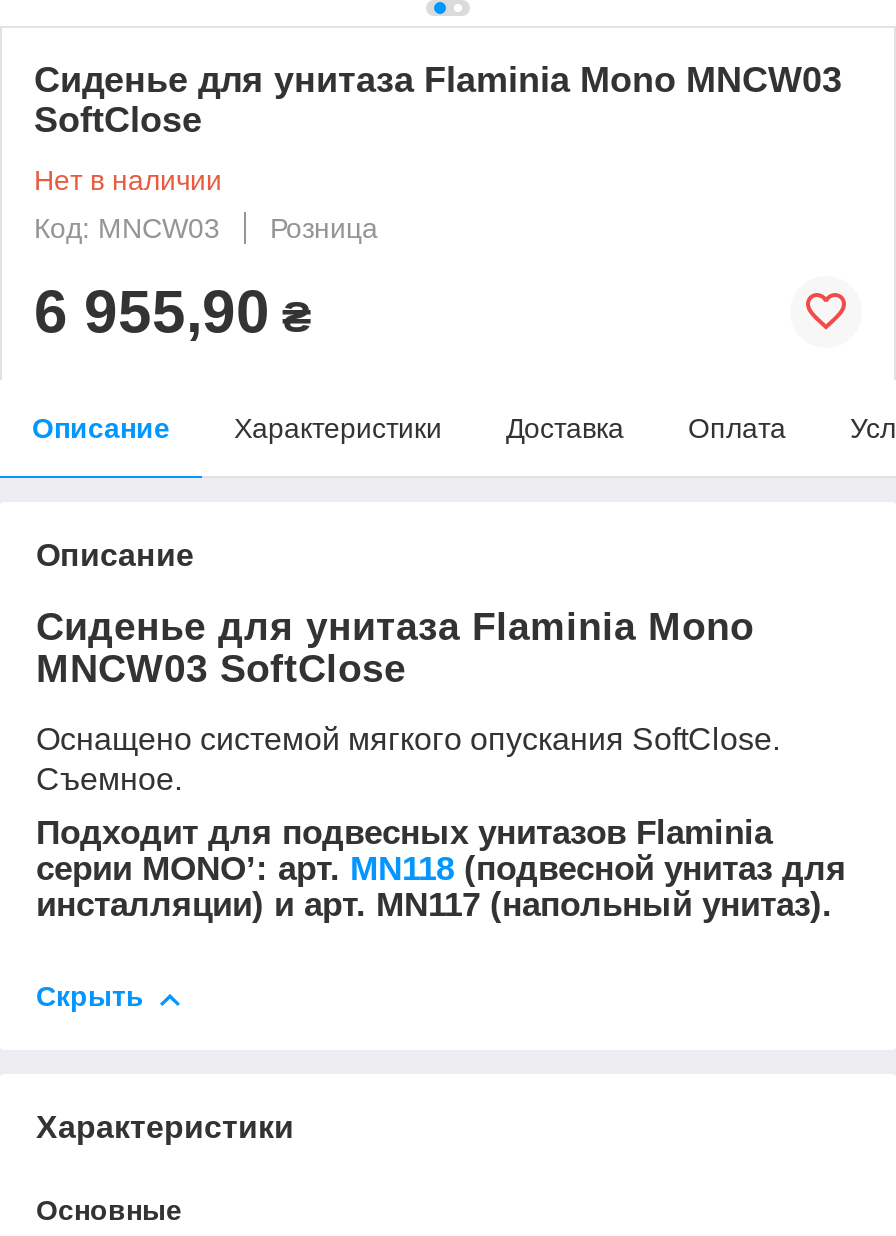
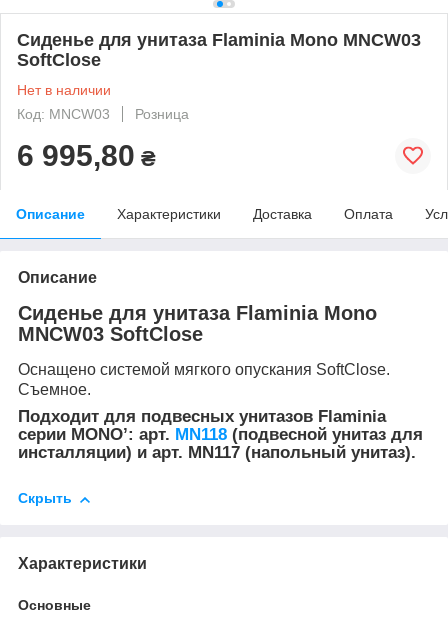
- 6 955,90 ₴
+ 6 995,80 ₴
